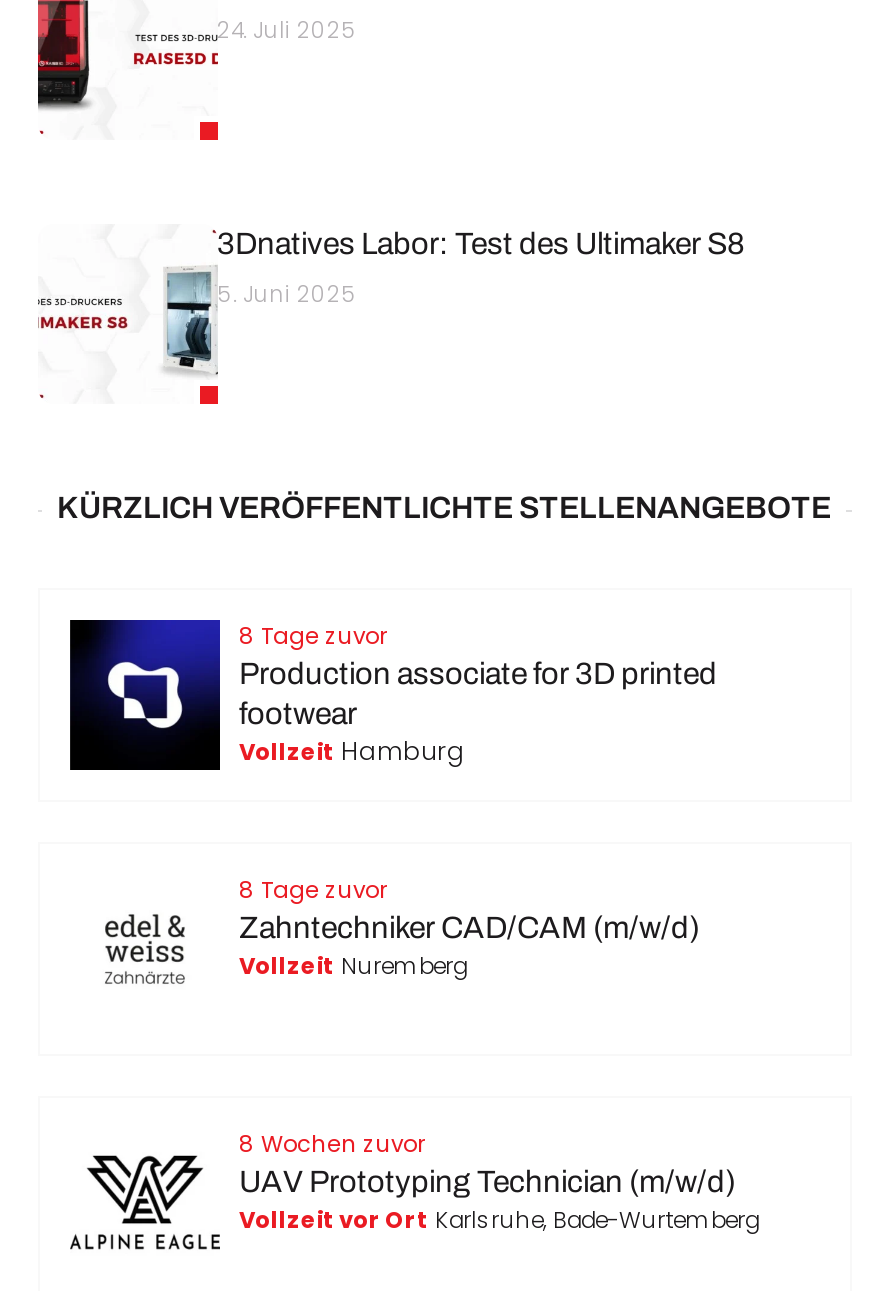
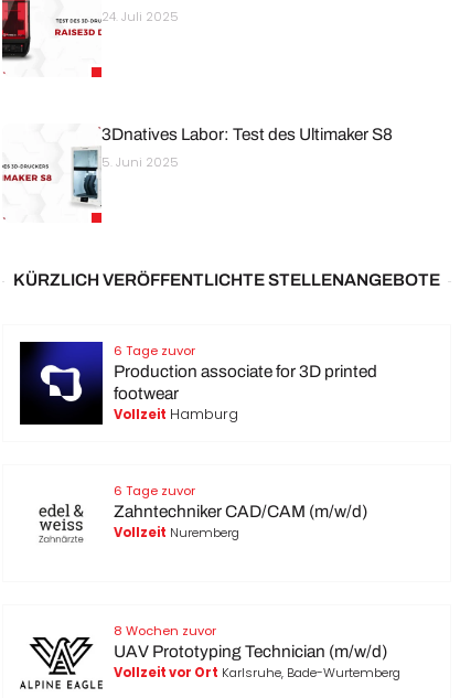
- 8 Tage zuvor
+ 6 Tage zuvor

- 8 Tage zuvor
+ 6 Tage zuvor
